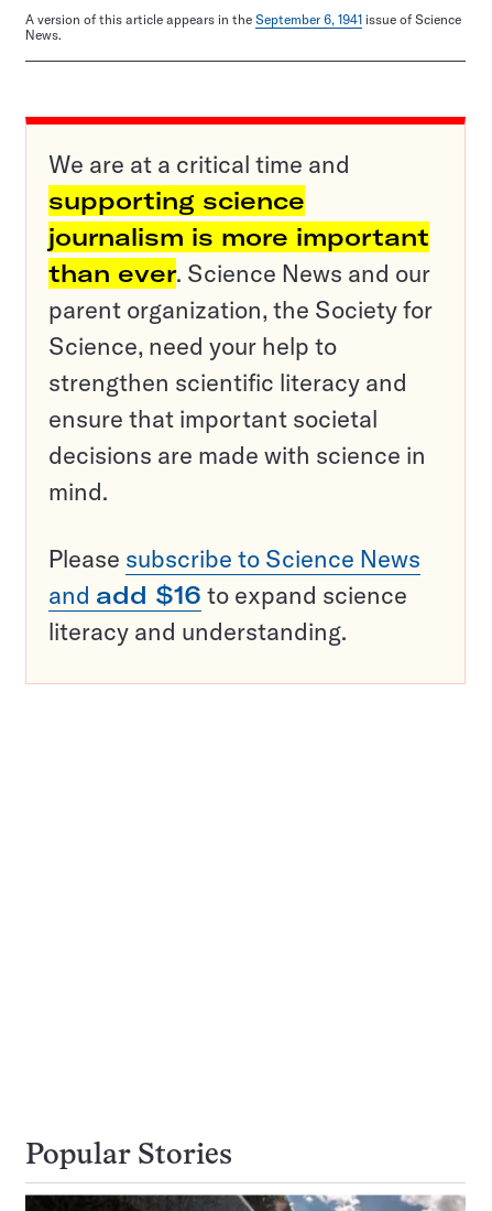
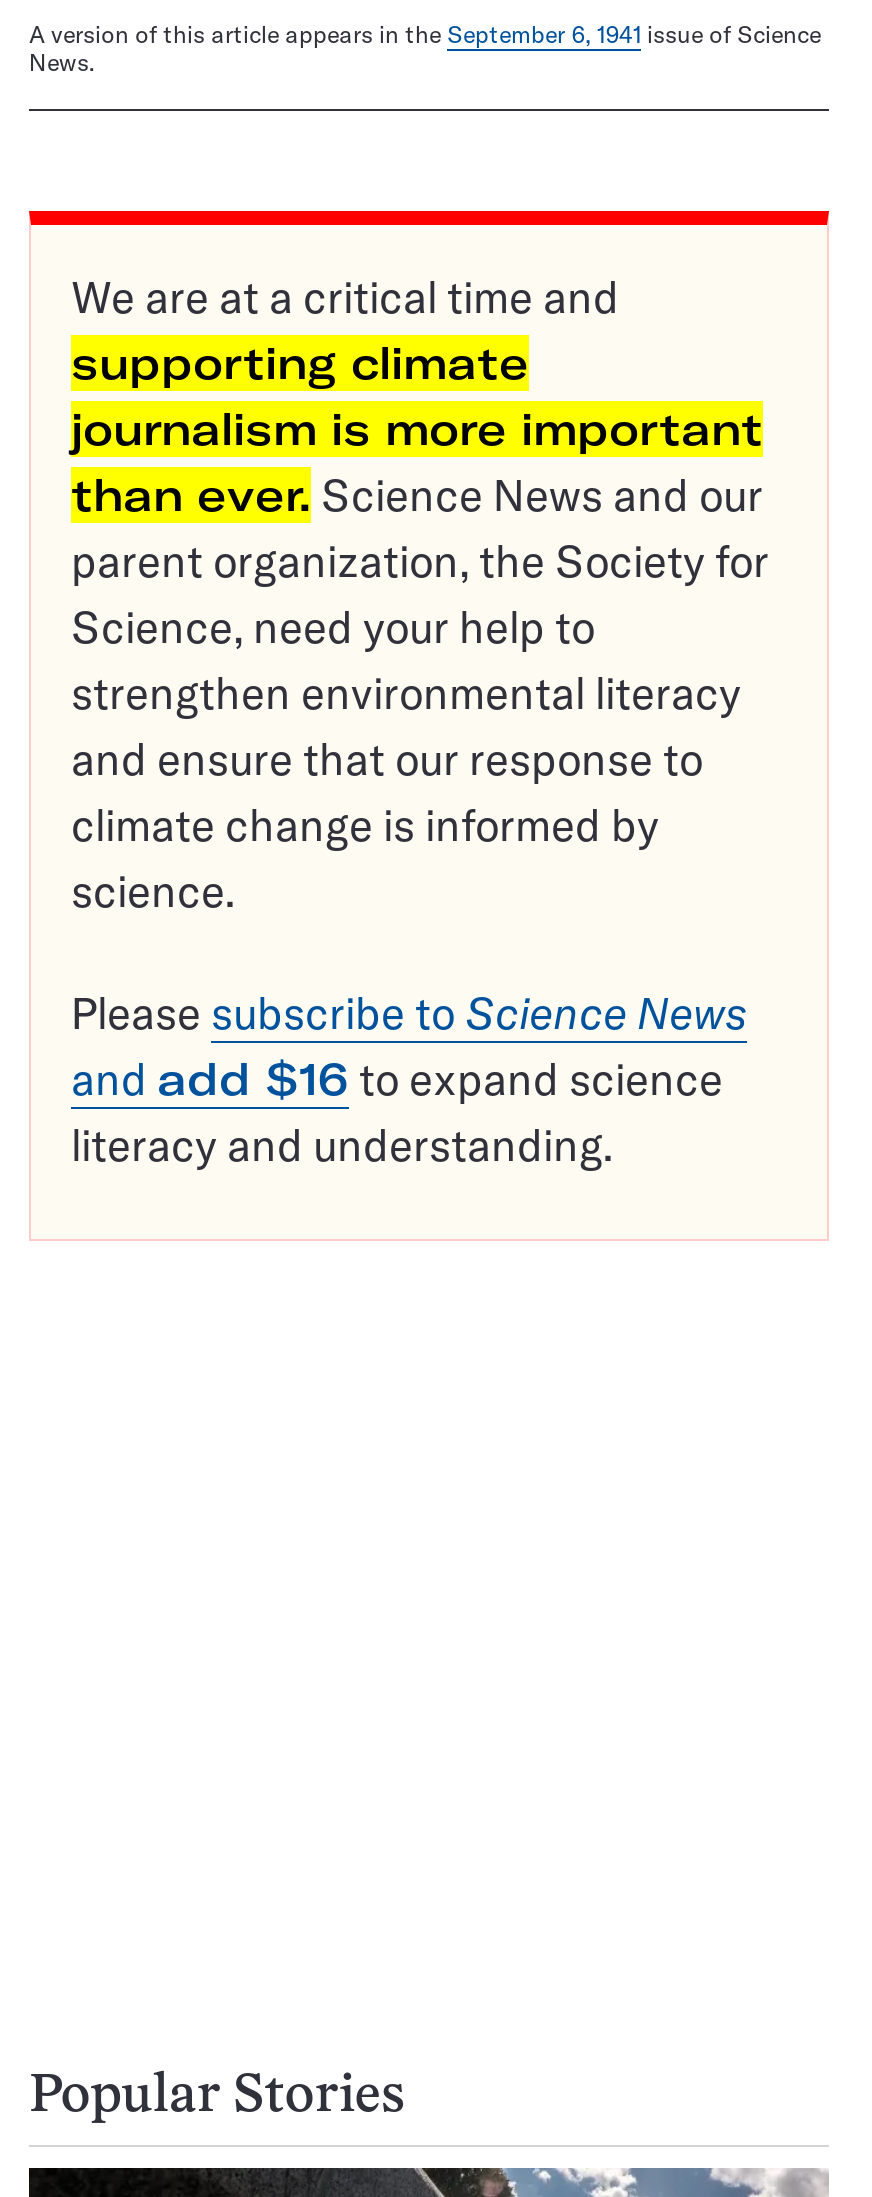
- supporting science
+ supporting climate

- strengthen scientific literacy and
- ensure that important societal
- decisions are made with science in
- mind.
+ strengthen environmental literacy
+ and ensure that our response to
+ climate change is informed by
+ science.
